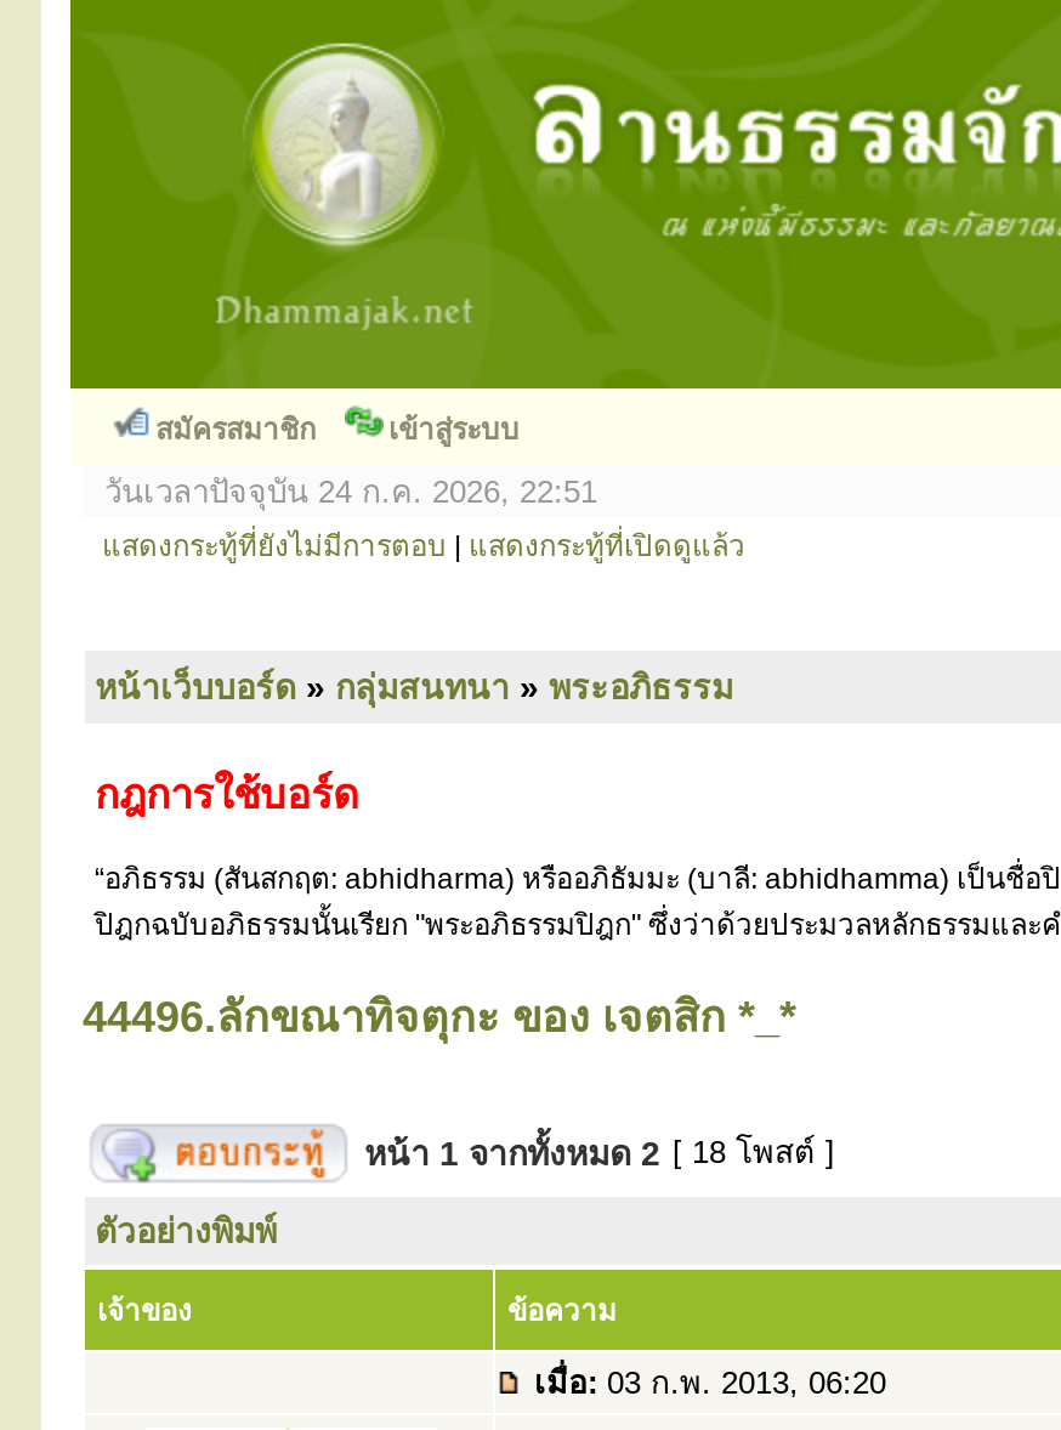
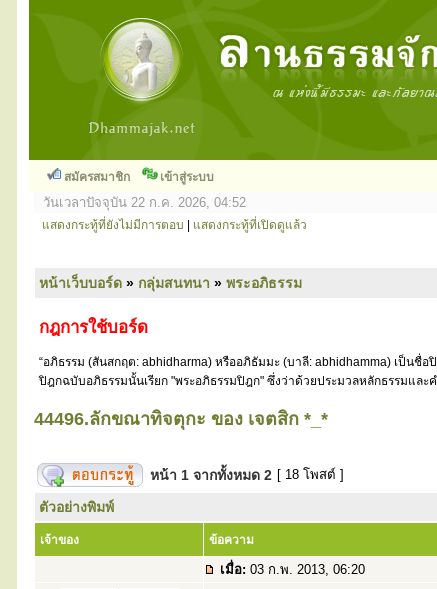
- วันเวลาปัจจุบัน 24 ก.ค. 2026, 22:51
+ วันเวลาปัจจุบัน 22 ก.ค. 2026, 04:52
